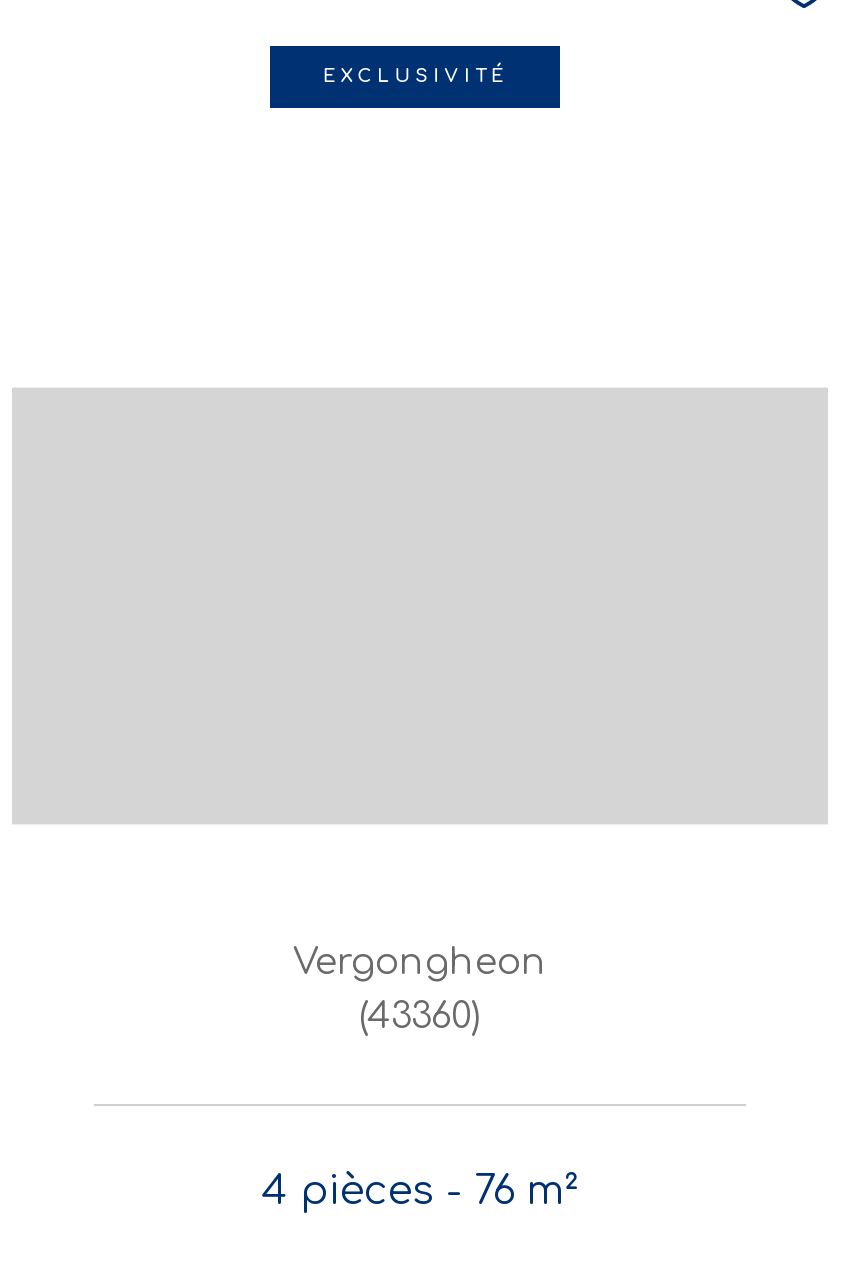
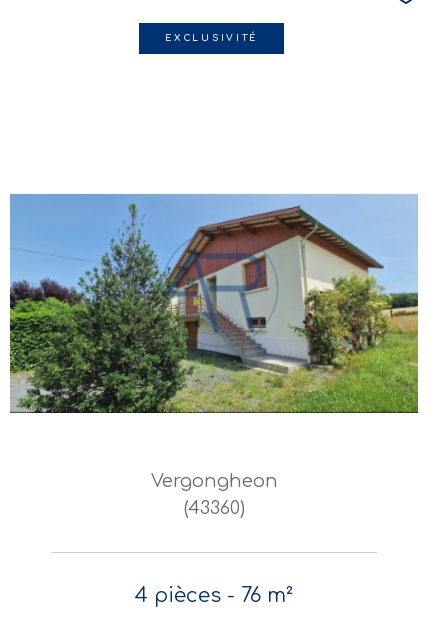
+ [image]
